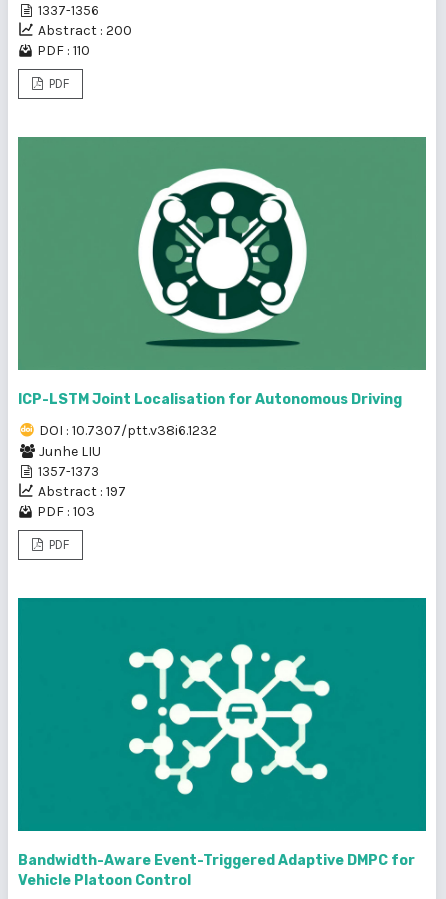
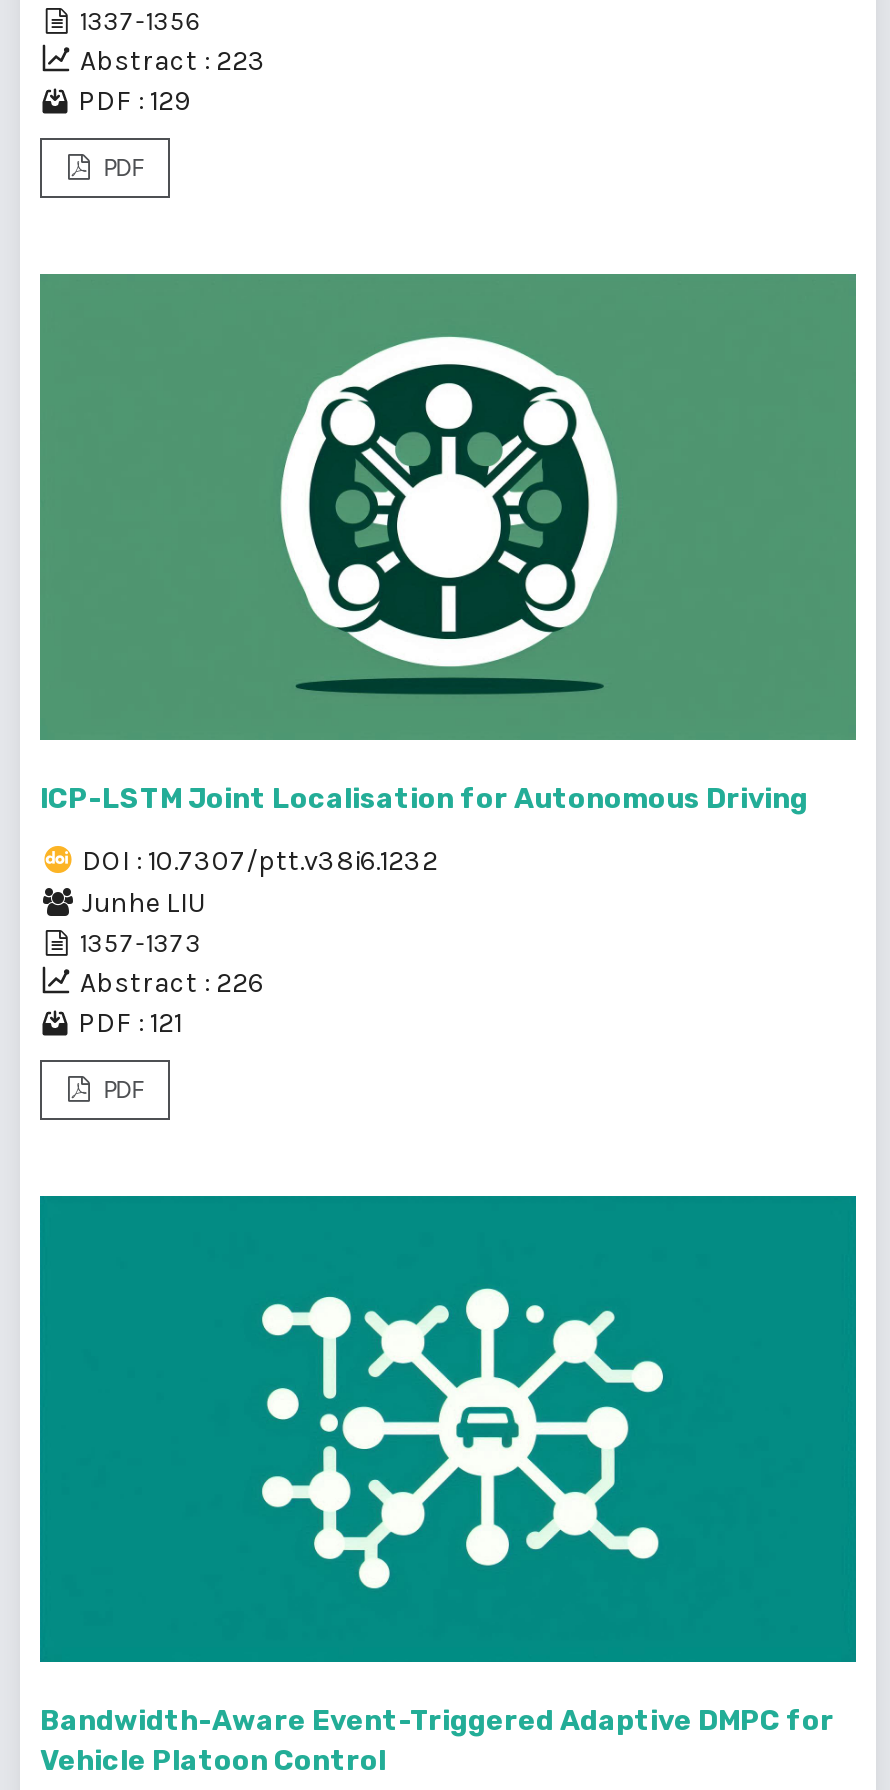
- Abstract : 200
+ Abstract : 223

- PDF : 110
+ PDF : 129

- Abstract : 197
+ Abstract : 226

- PDF : 103
+ PDF : 121
